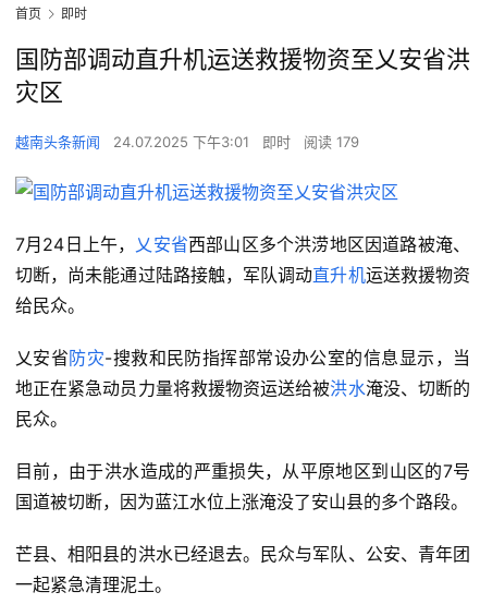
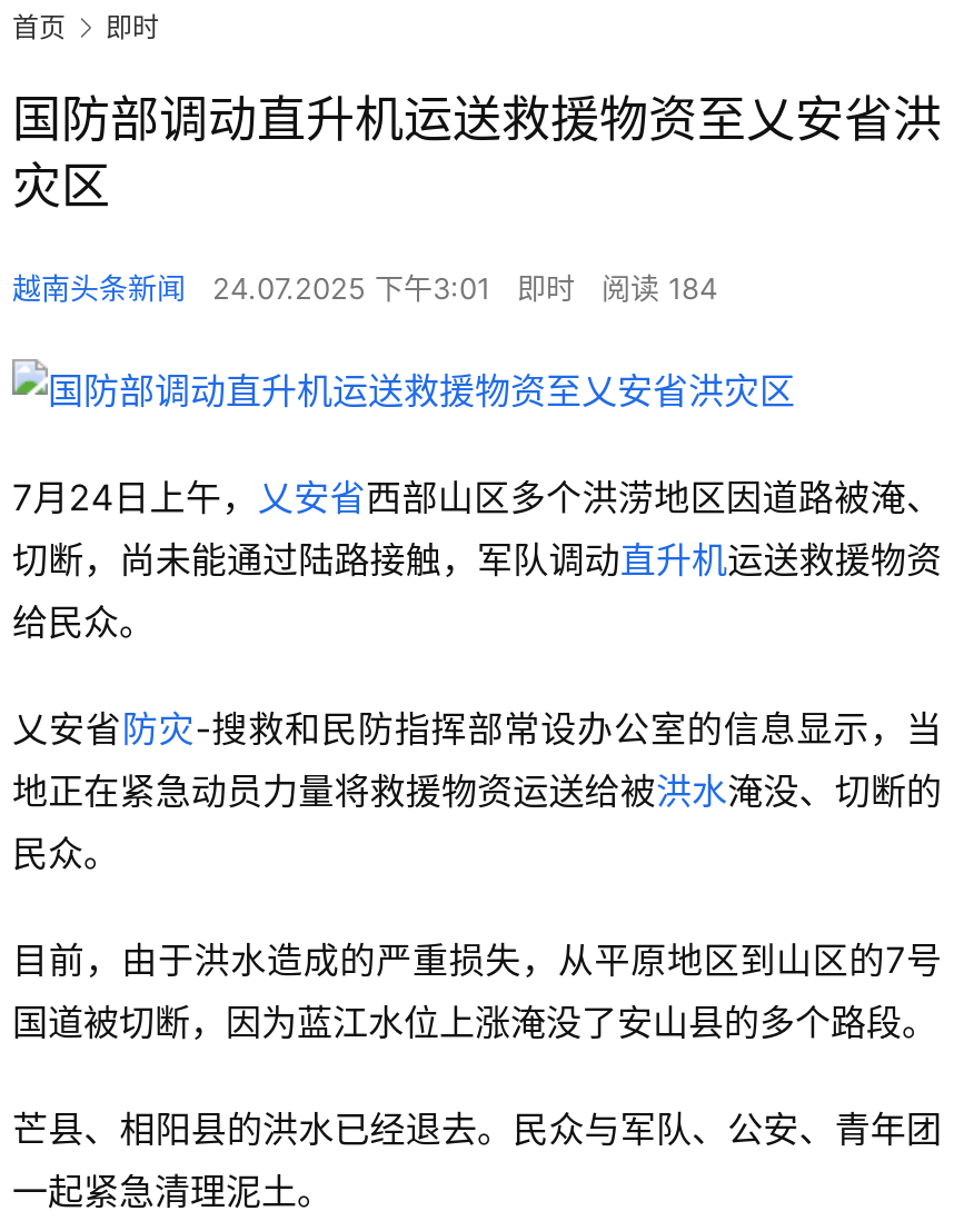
- 阅读 179
+ 阅读 184
